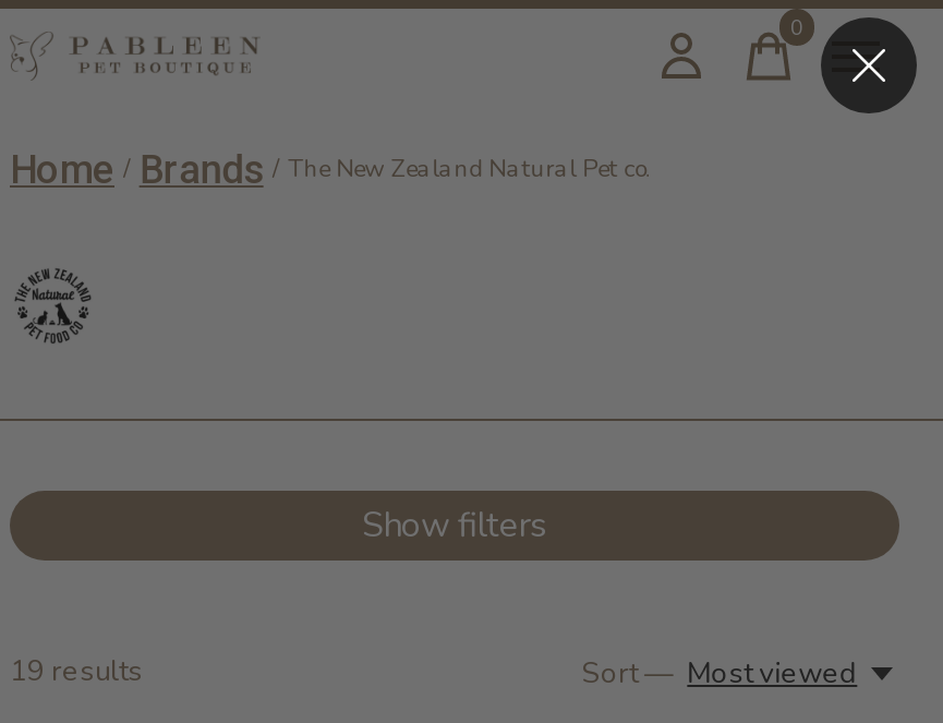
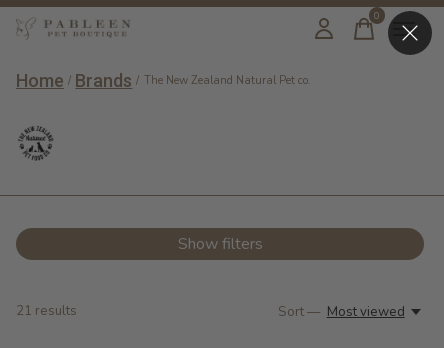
- 19 results
+ 21 results
